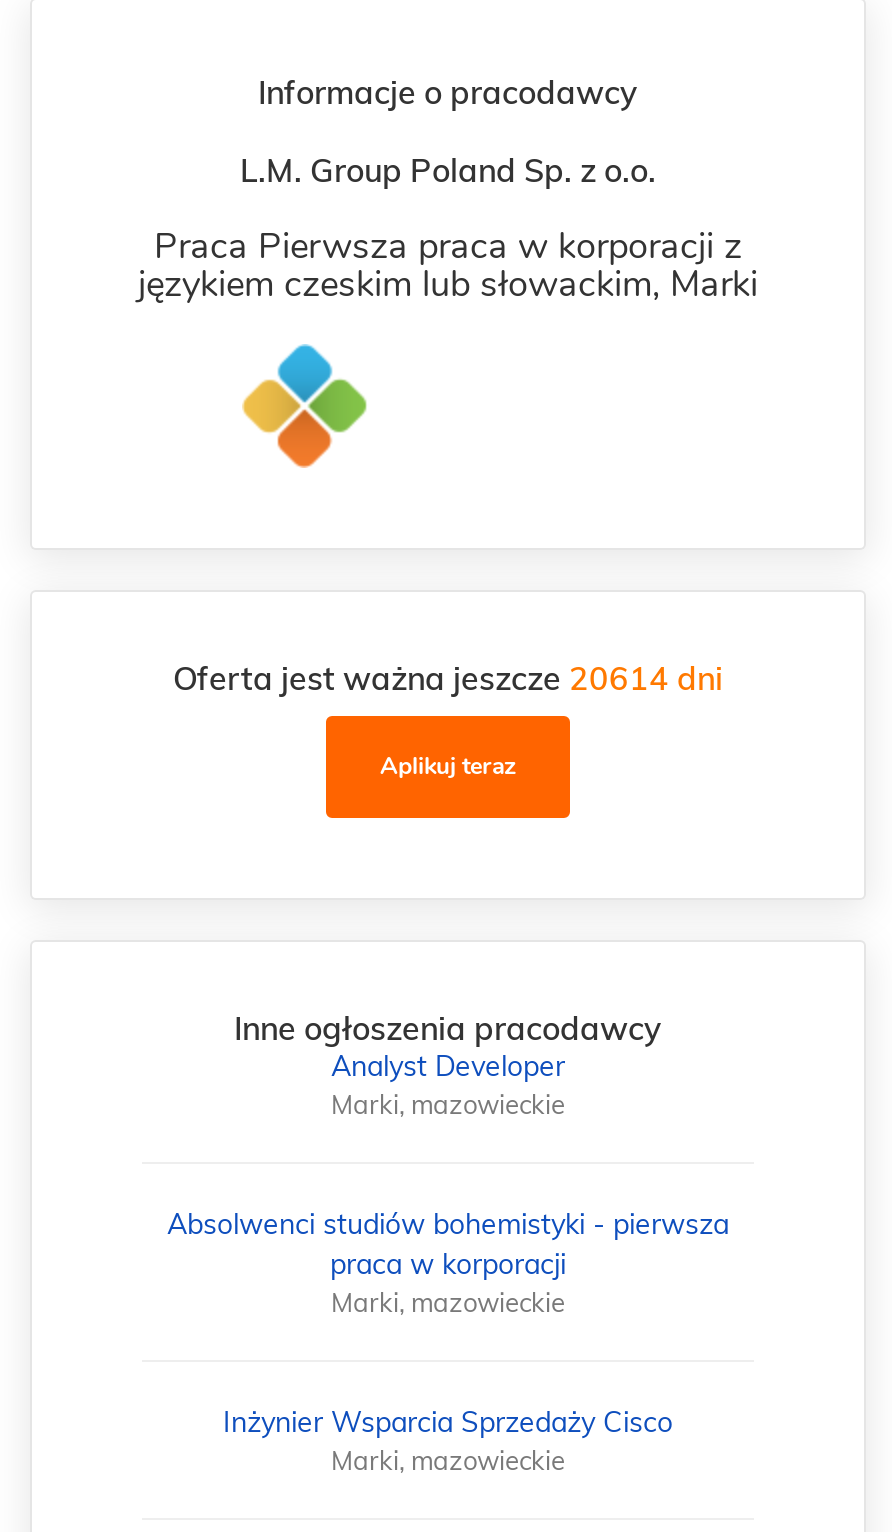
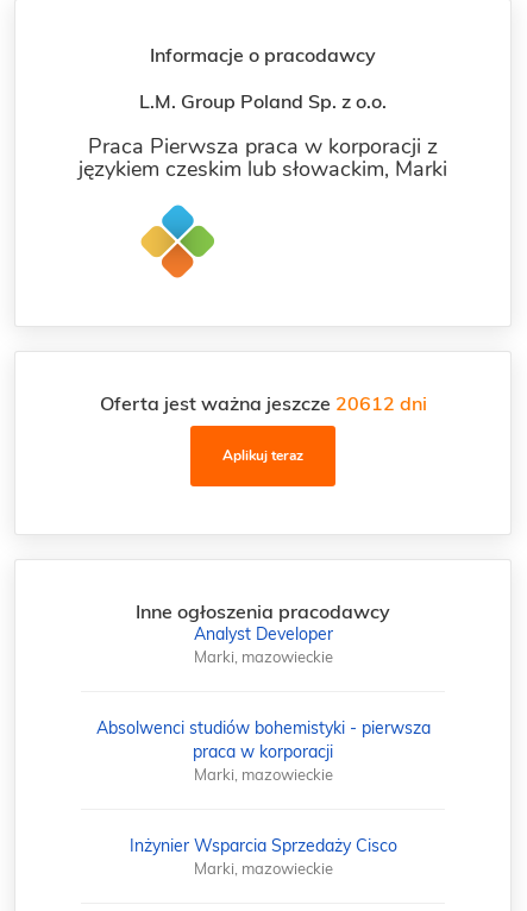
- Oferta jest ważna jeszcze 20614 dni
+ Oferta jest ważna jeszcze 20612 dni
